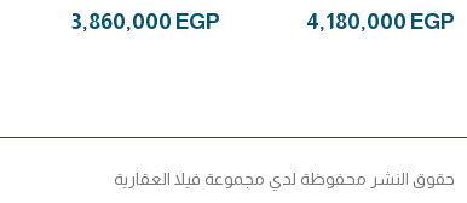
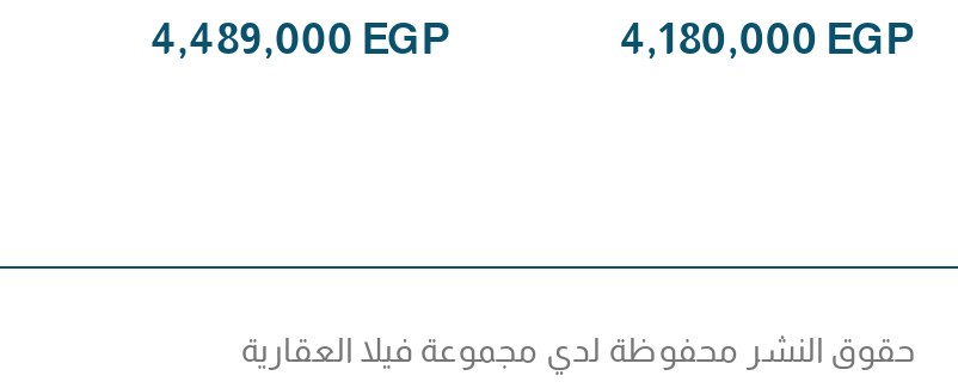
- 3,860,000 EGP
+ 4,489,000 EGP
